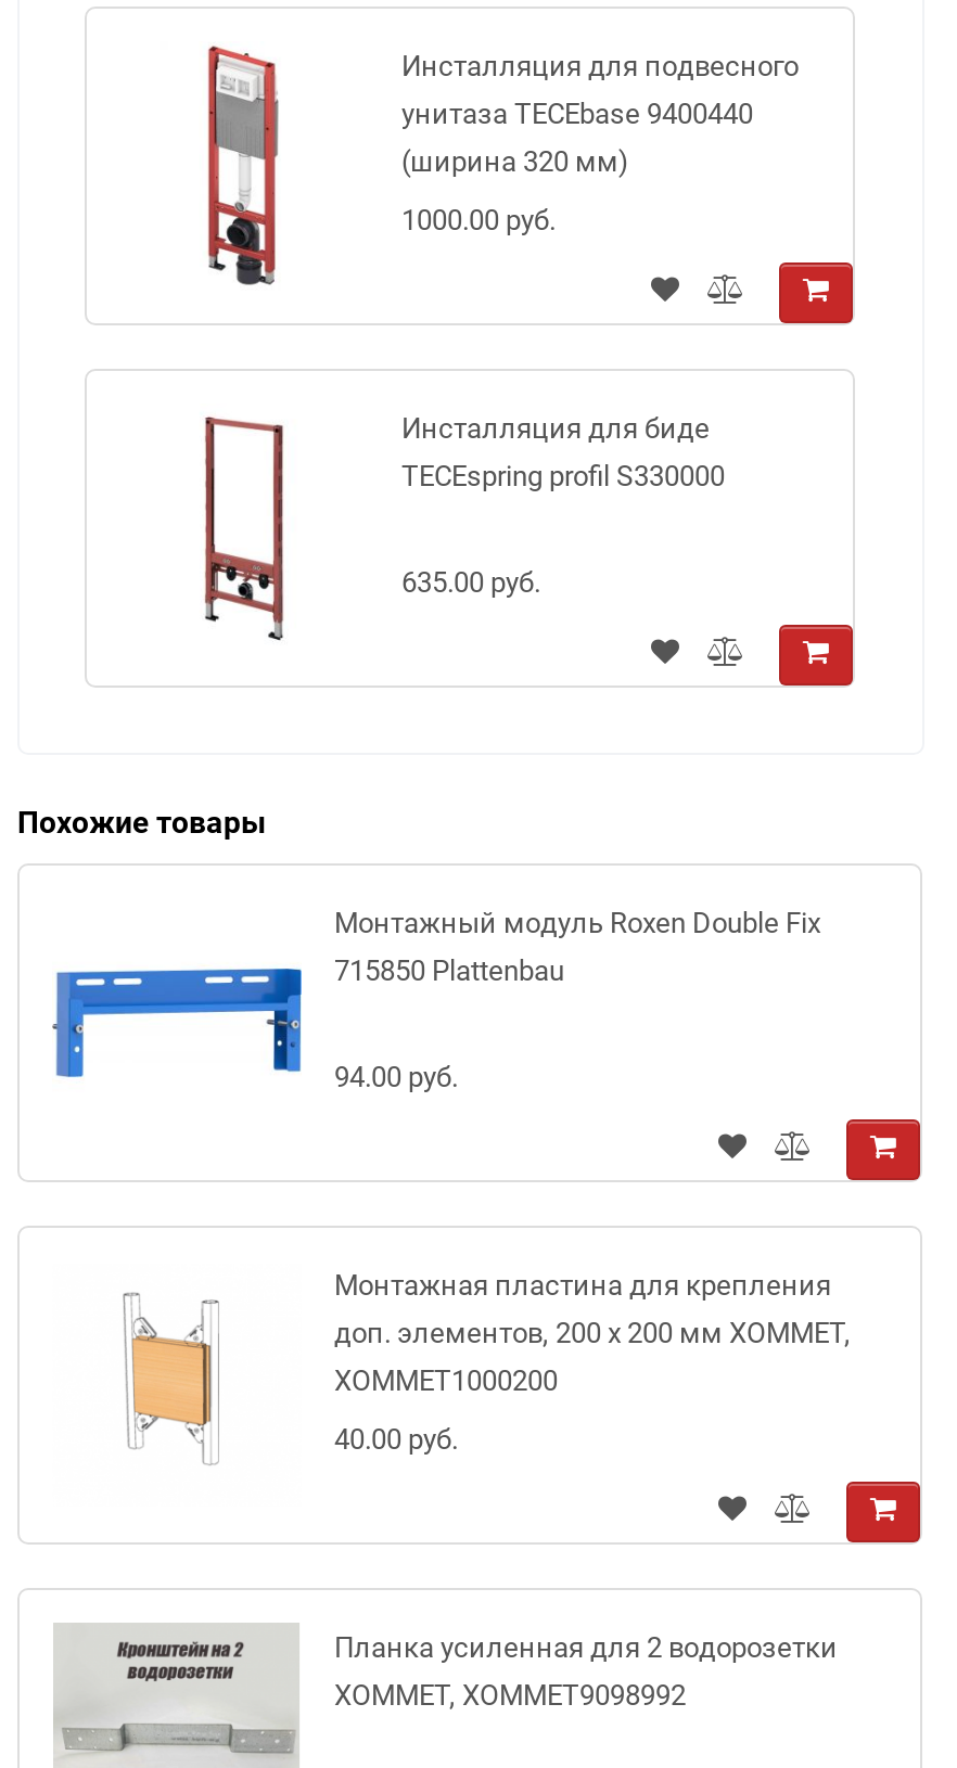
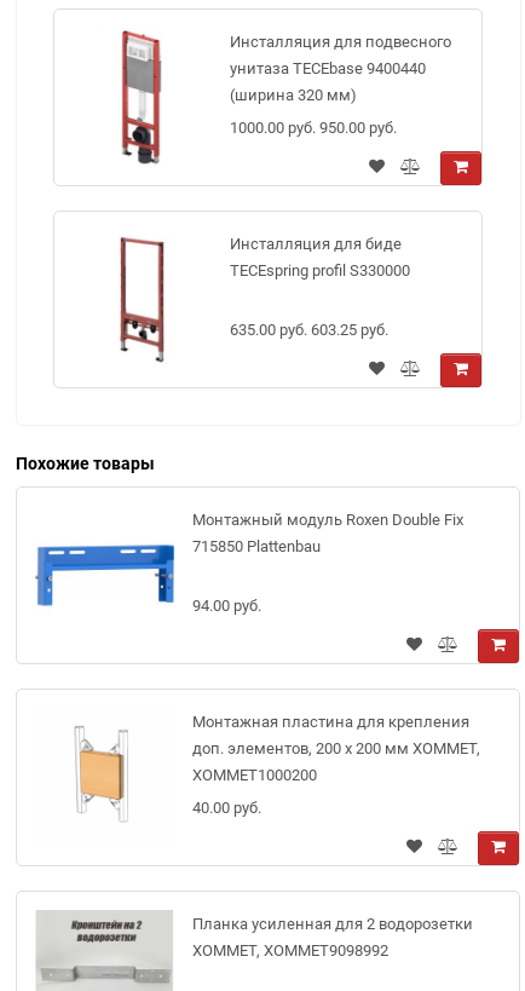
- 1000.00 руб.
+ 1000.00 руб. 950.00 руб.

- 635.00 руб.
+ 635.00 руб. 603.25 руб.
